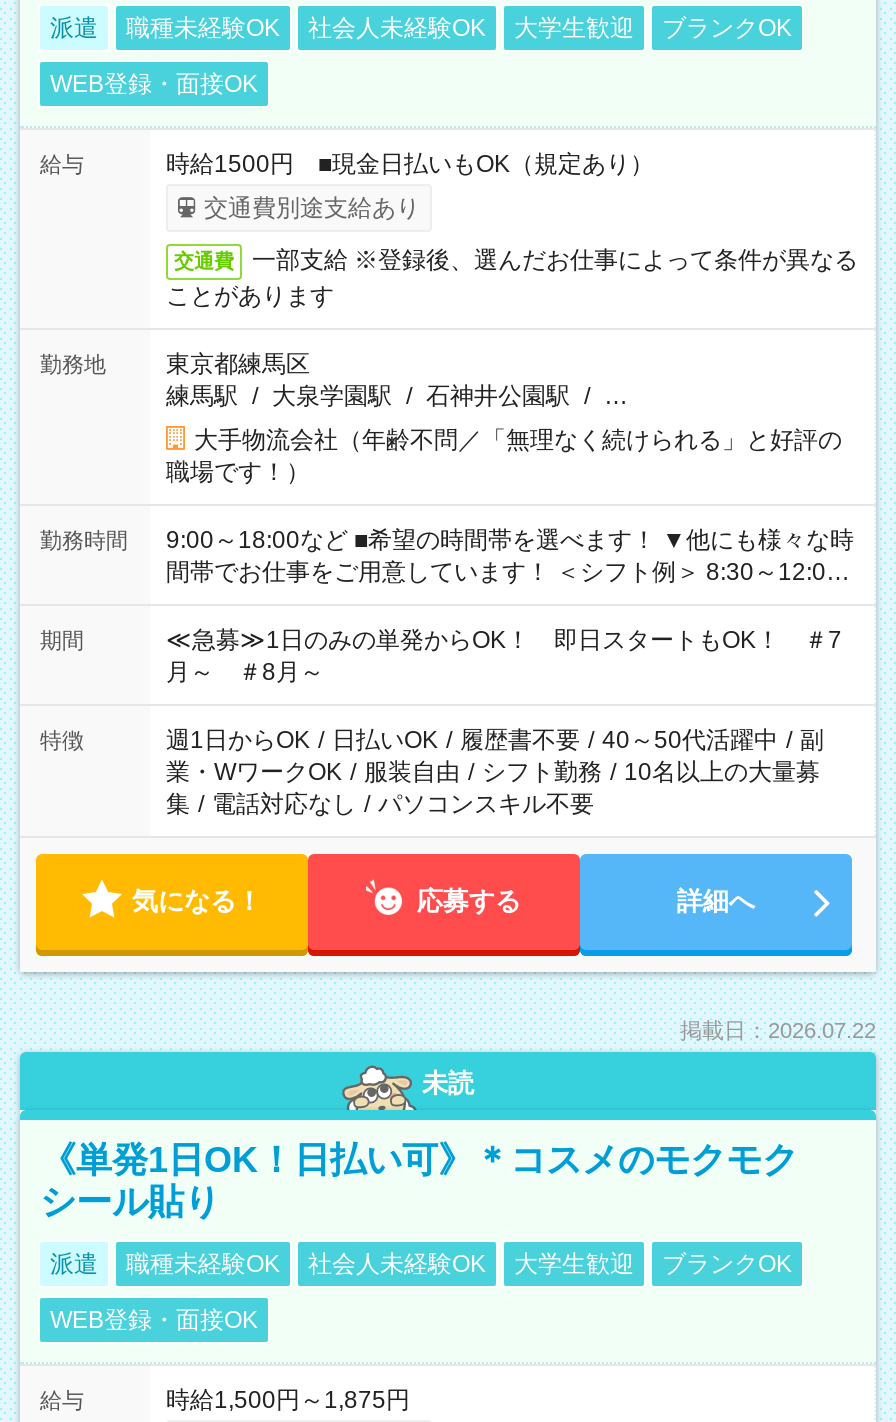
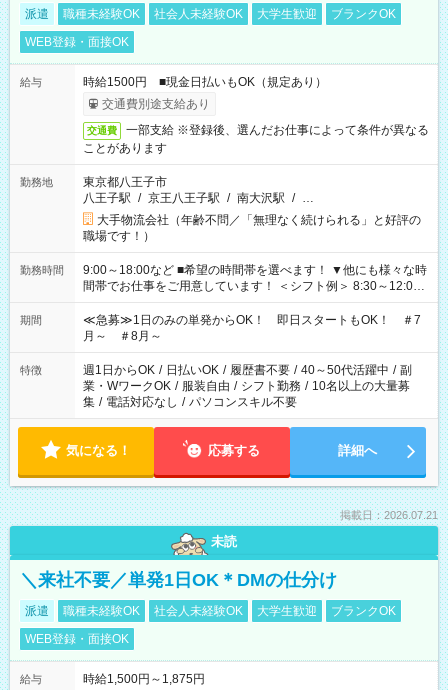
- 東京都練馬区
- 練馬駅 / 大泉学園駅 / 石神井公園駅 / …
+ 東京都八王子市
+ 八王子駅 / 京王八王子駅 / 南大沢駅 / …

- 掲載日：2026.07.22
+ 掲載日：2026.07.21

- 《単発1日OK！日払い可》＊コスメのモクモク
- シール貼り
+ ＼来社不要／単発1日OK＊DMの仕分け
